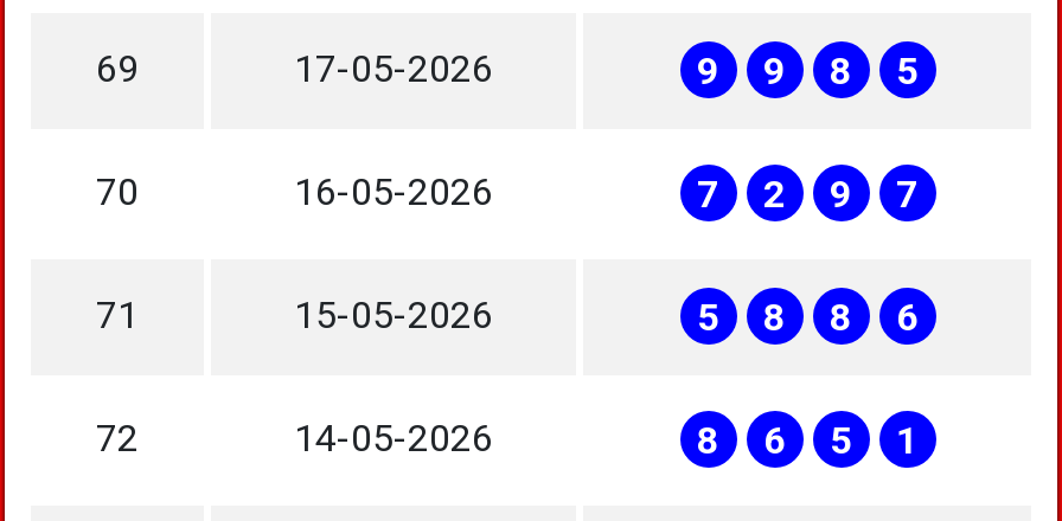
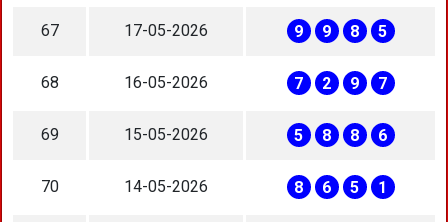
- 69
+ 67

- 70
+ 68

- 71
+ 69

- 72
+ 70
